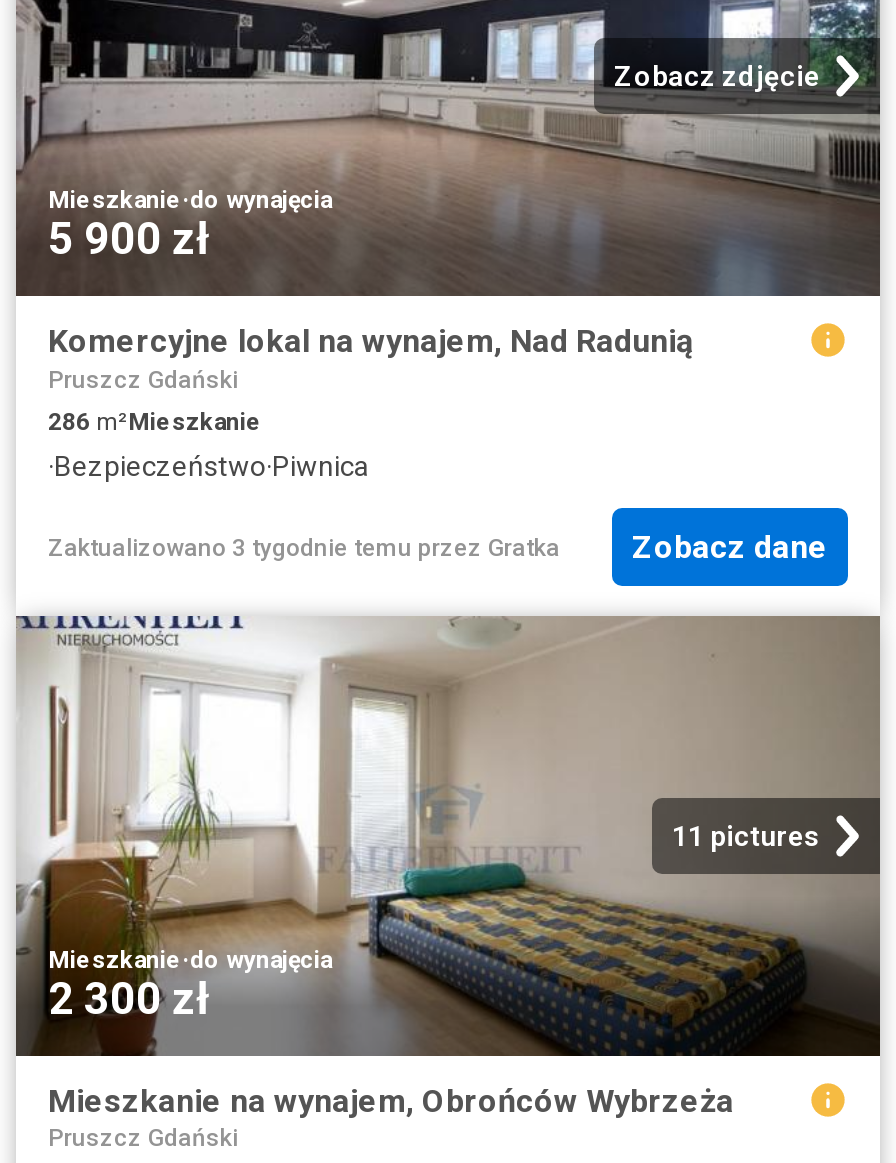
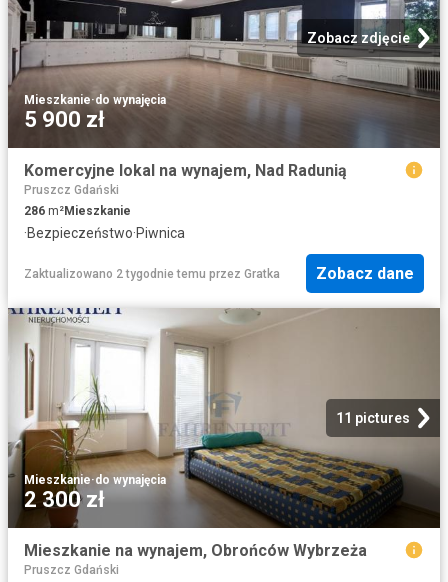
- Zaktualizowano 3 tygodnie temu przez Gratka
+ Zaktualizowano 2 tygodnie temu przez Gratka
